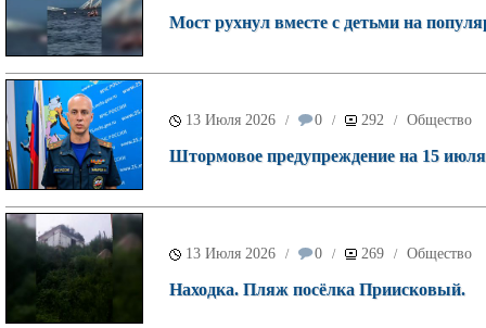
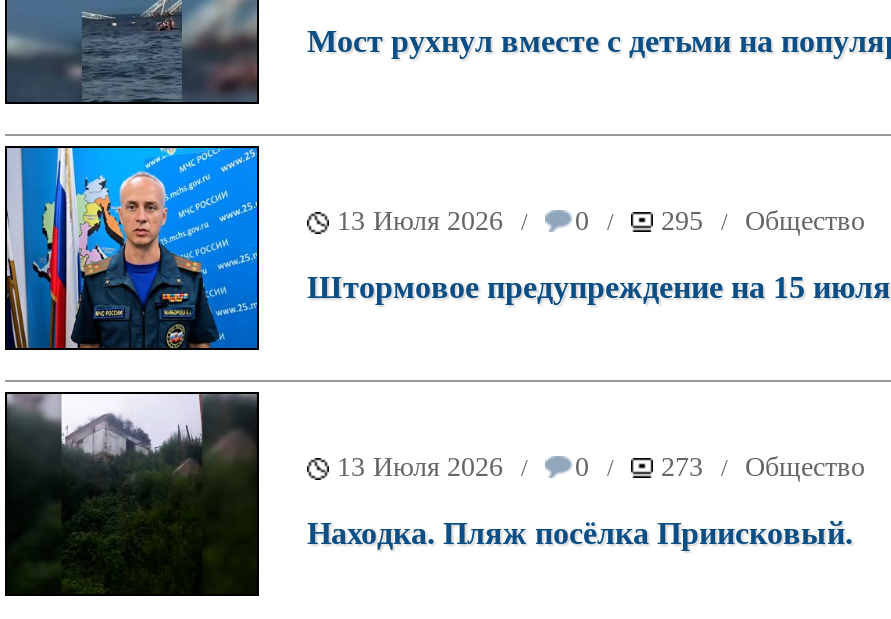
- 13 Июля 2026 / 0 / 292 / Общество
+ 13 Июля 2026 / 0 / 295 / Общество

- 13 Июля 2026 / 0 / 269 / Общество
+ 13 Июля 2026 / 0 / 273 / Общество
